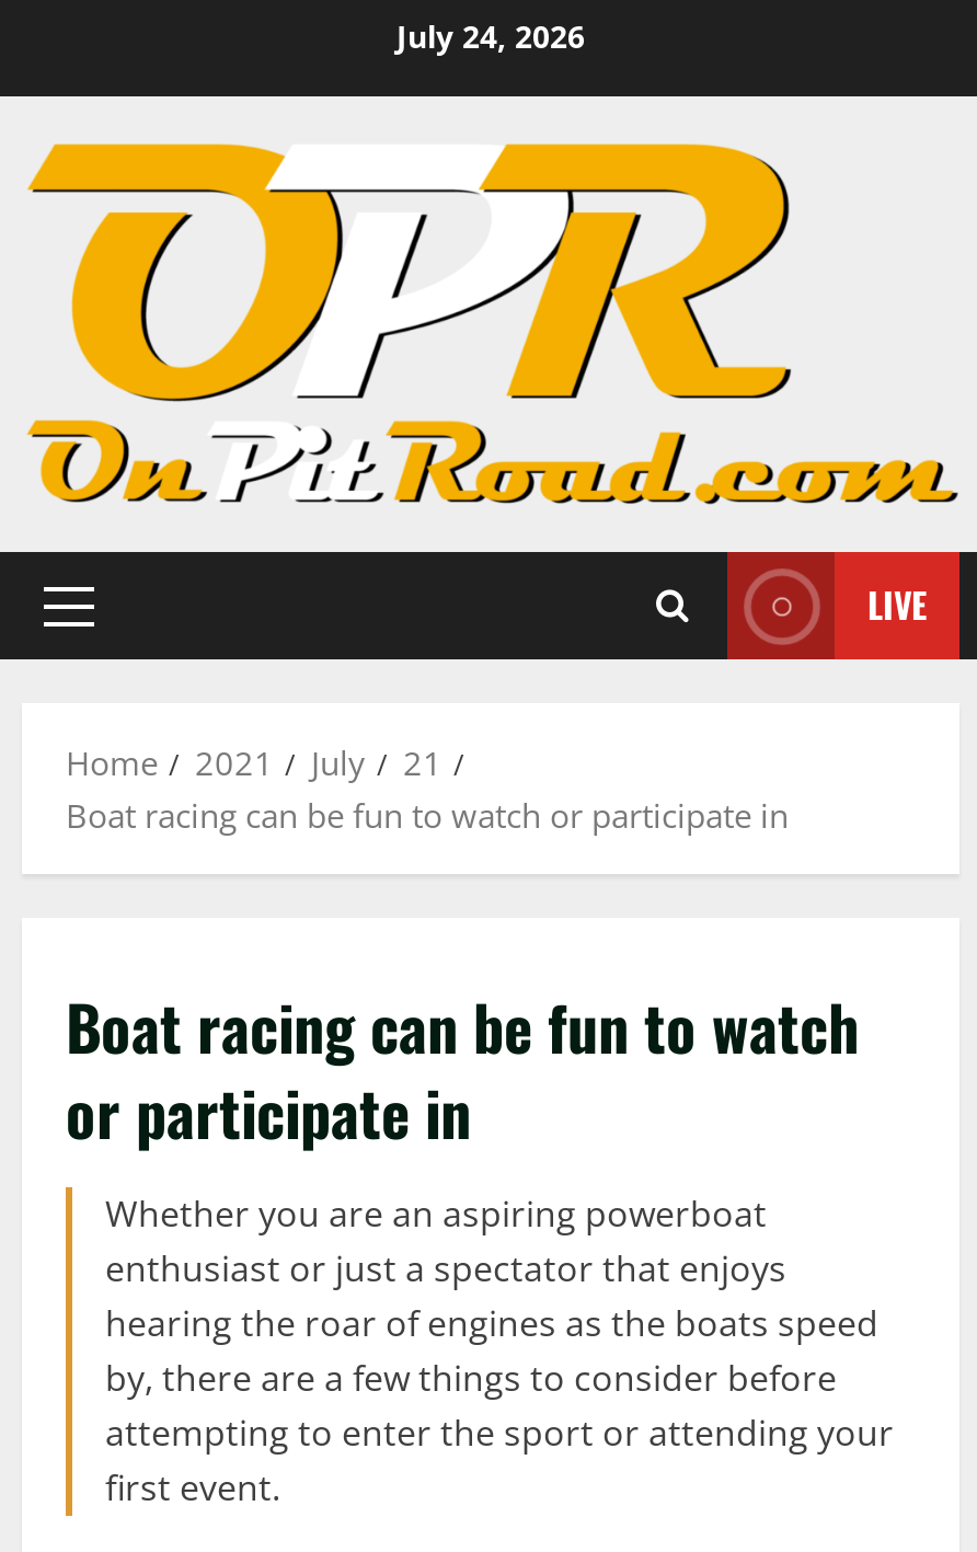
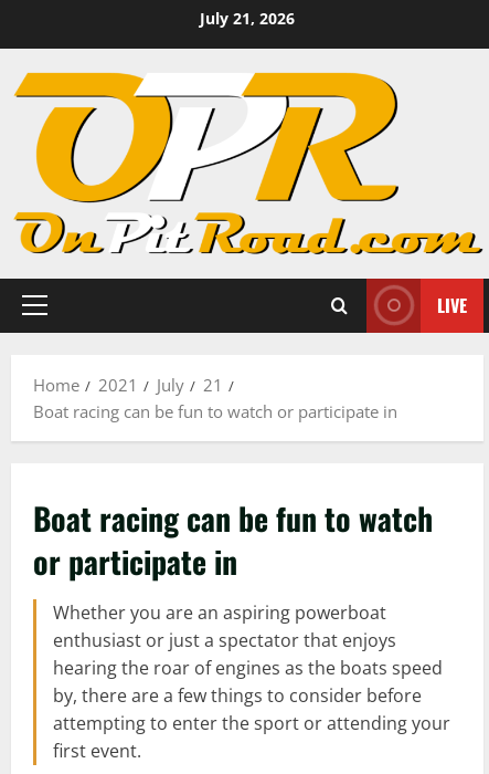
- July 24, 2026
+ July 21, 2026
